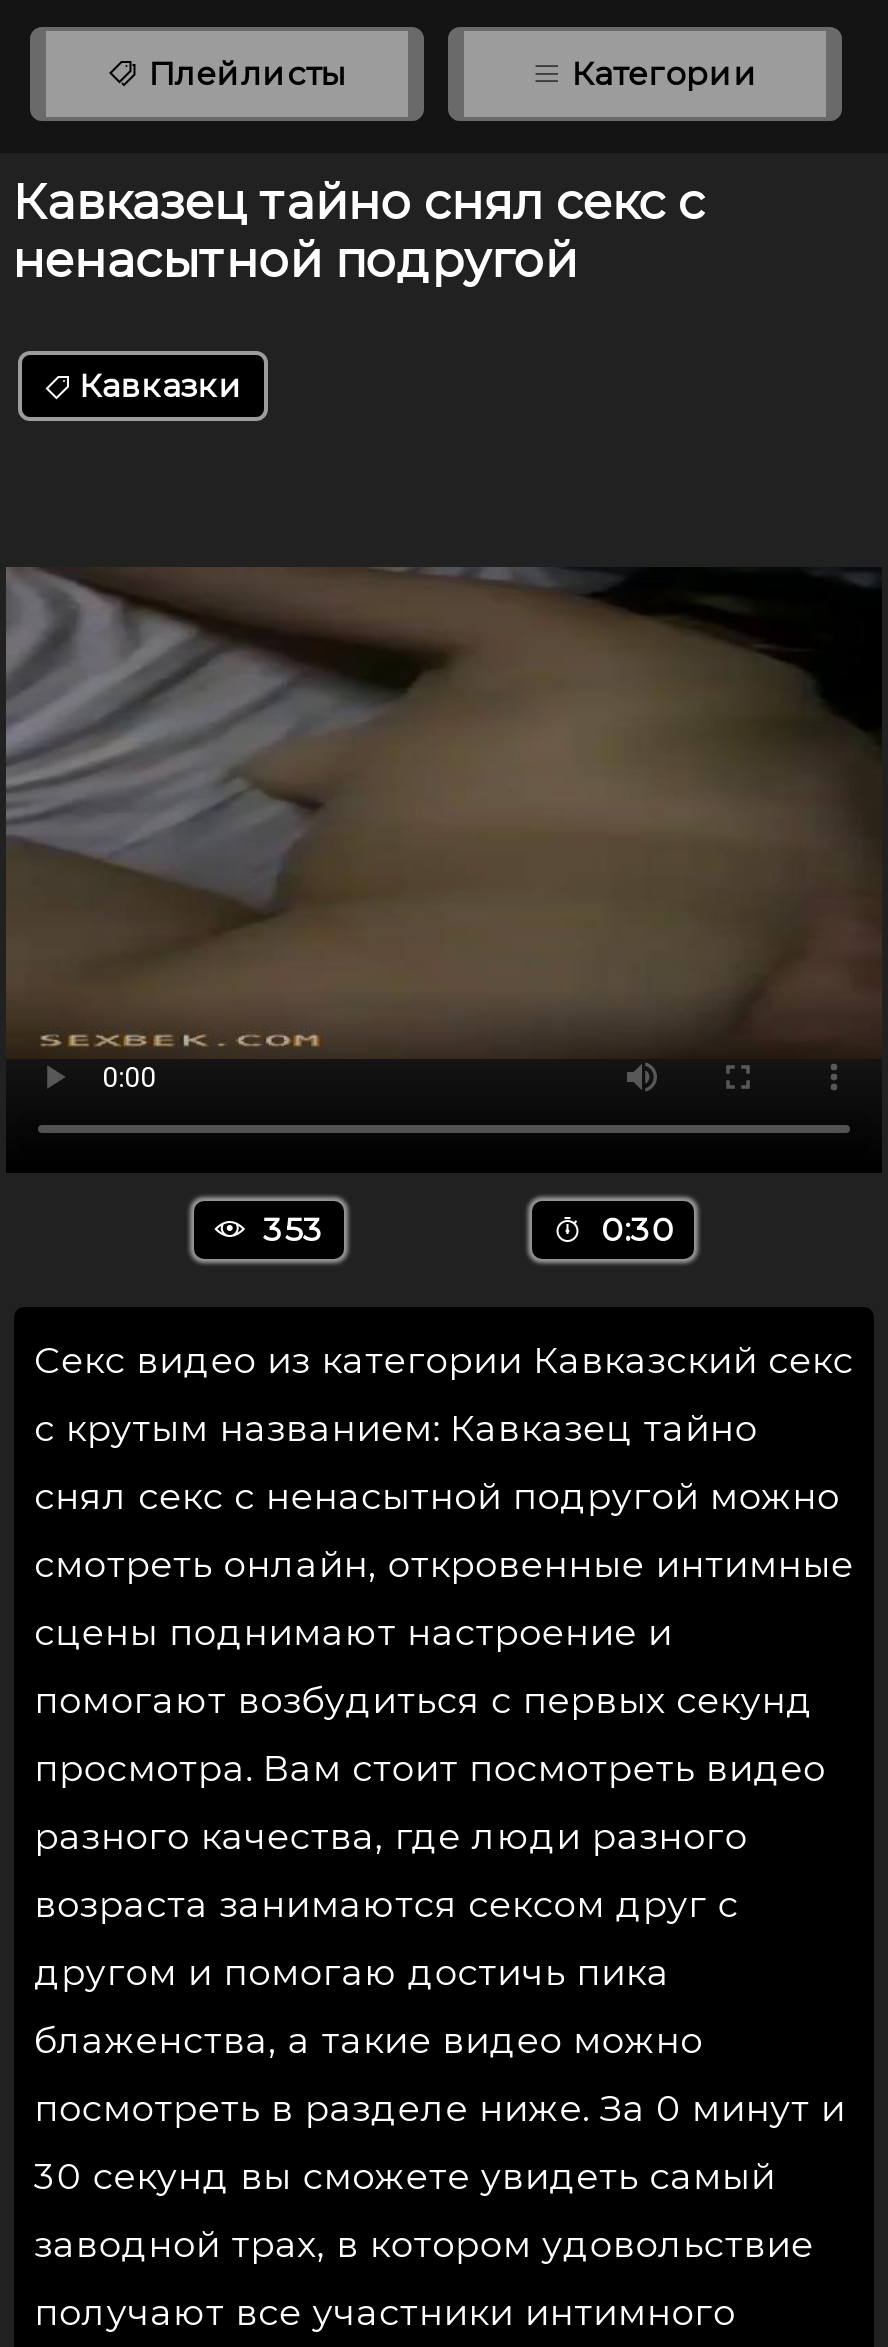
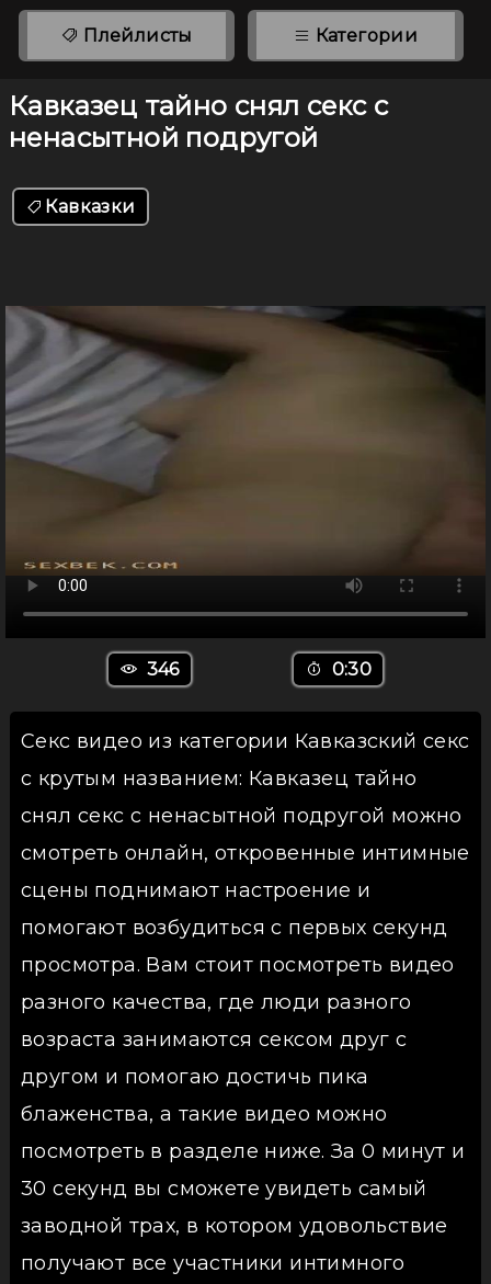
- 353
+ 346
